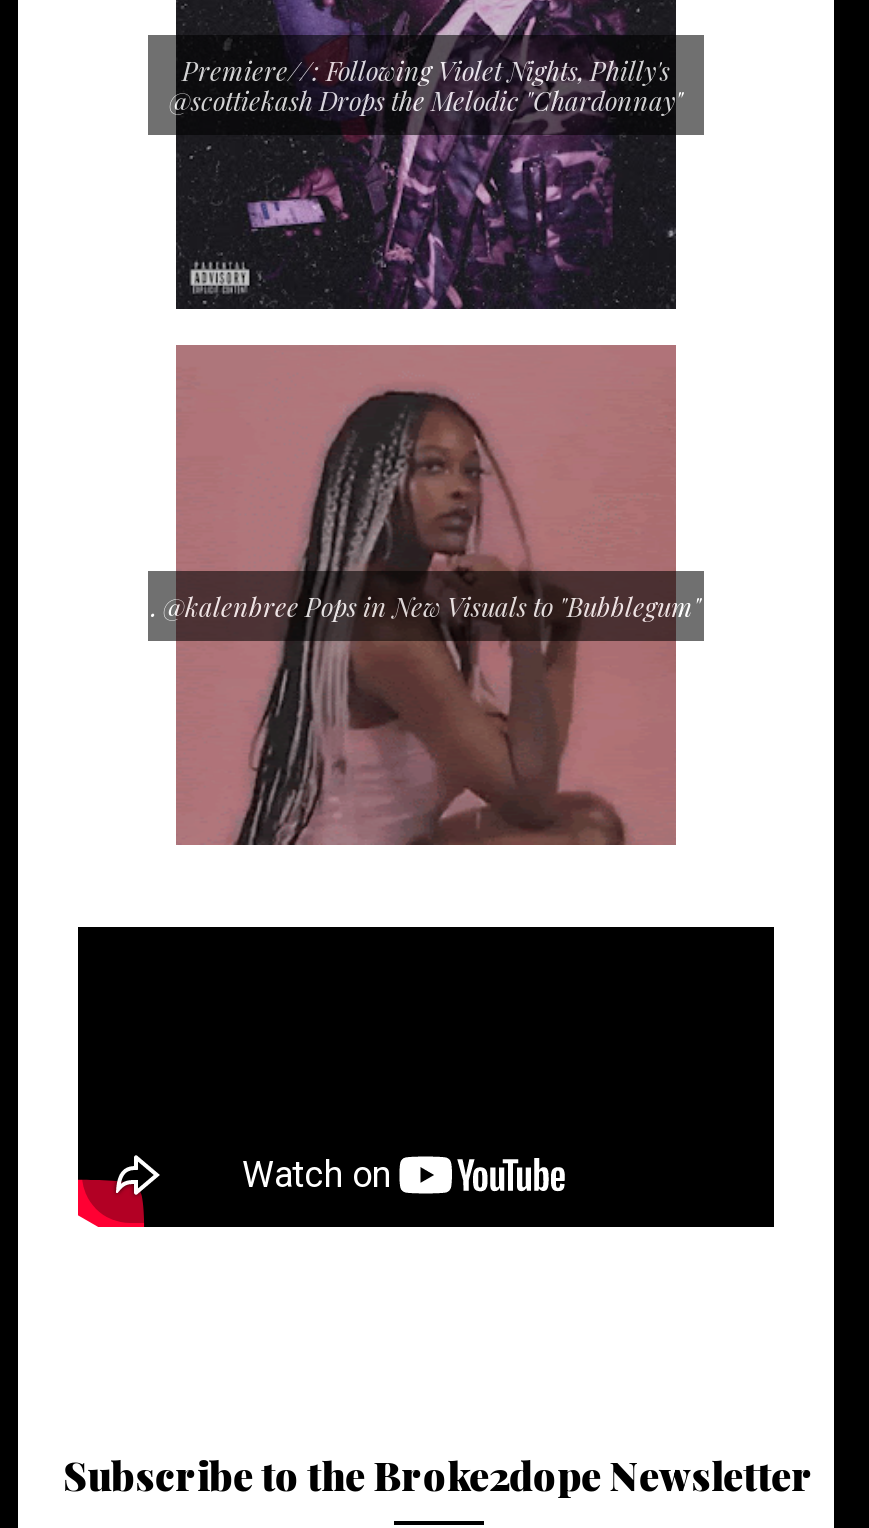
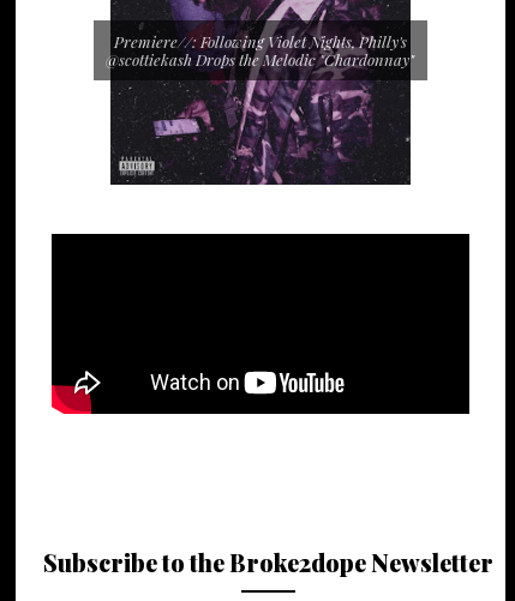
- [image]
- . @kalenbree Pops in New Visuals to "Bubblegum"

- [image]
